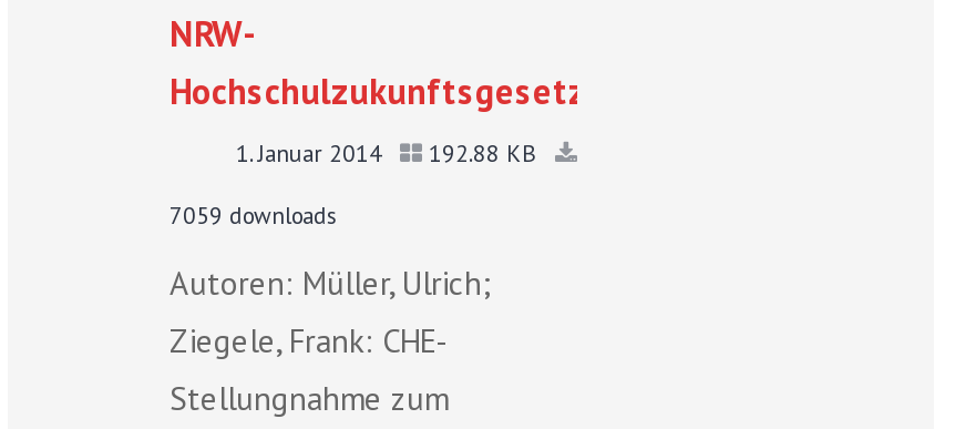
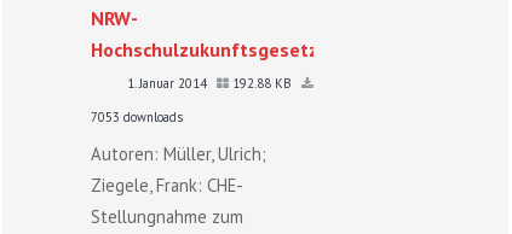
- 7059 downloads
+ 7053 downloads
